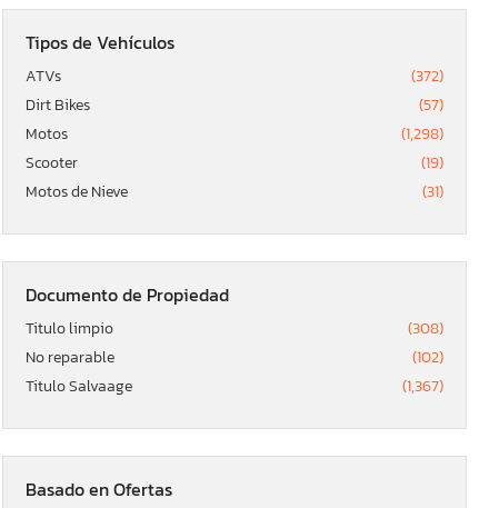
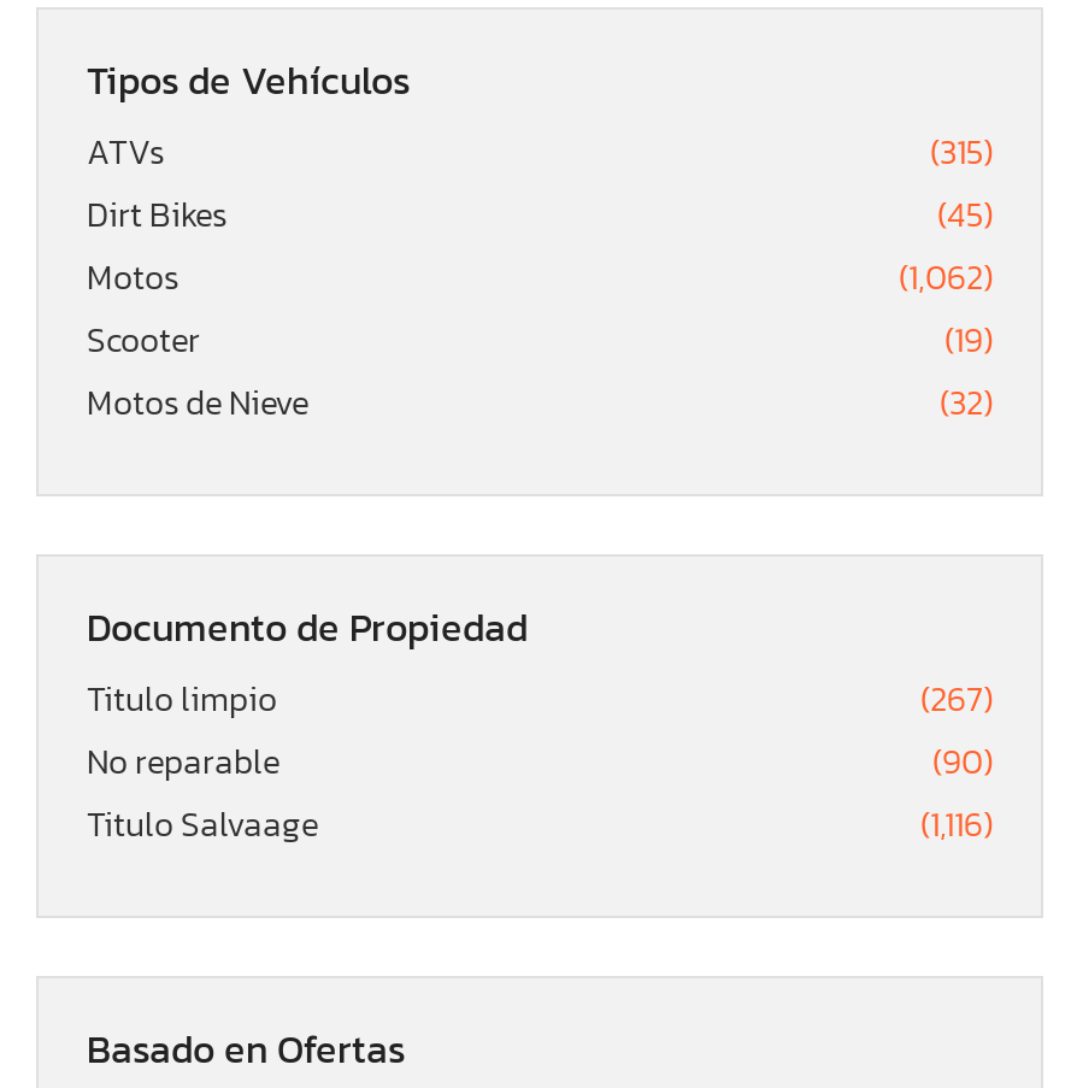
- (372)
+ (315)

- (57)
+ (45)

- (1,298)
+ (1,062)

- (31)
+ (32)

- (308)
+ (267)

- (102)
+ (90)

- (1,367)
+ (1,116)
